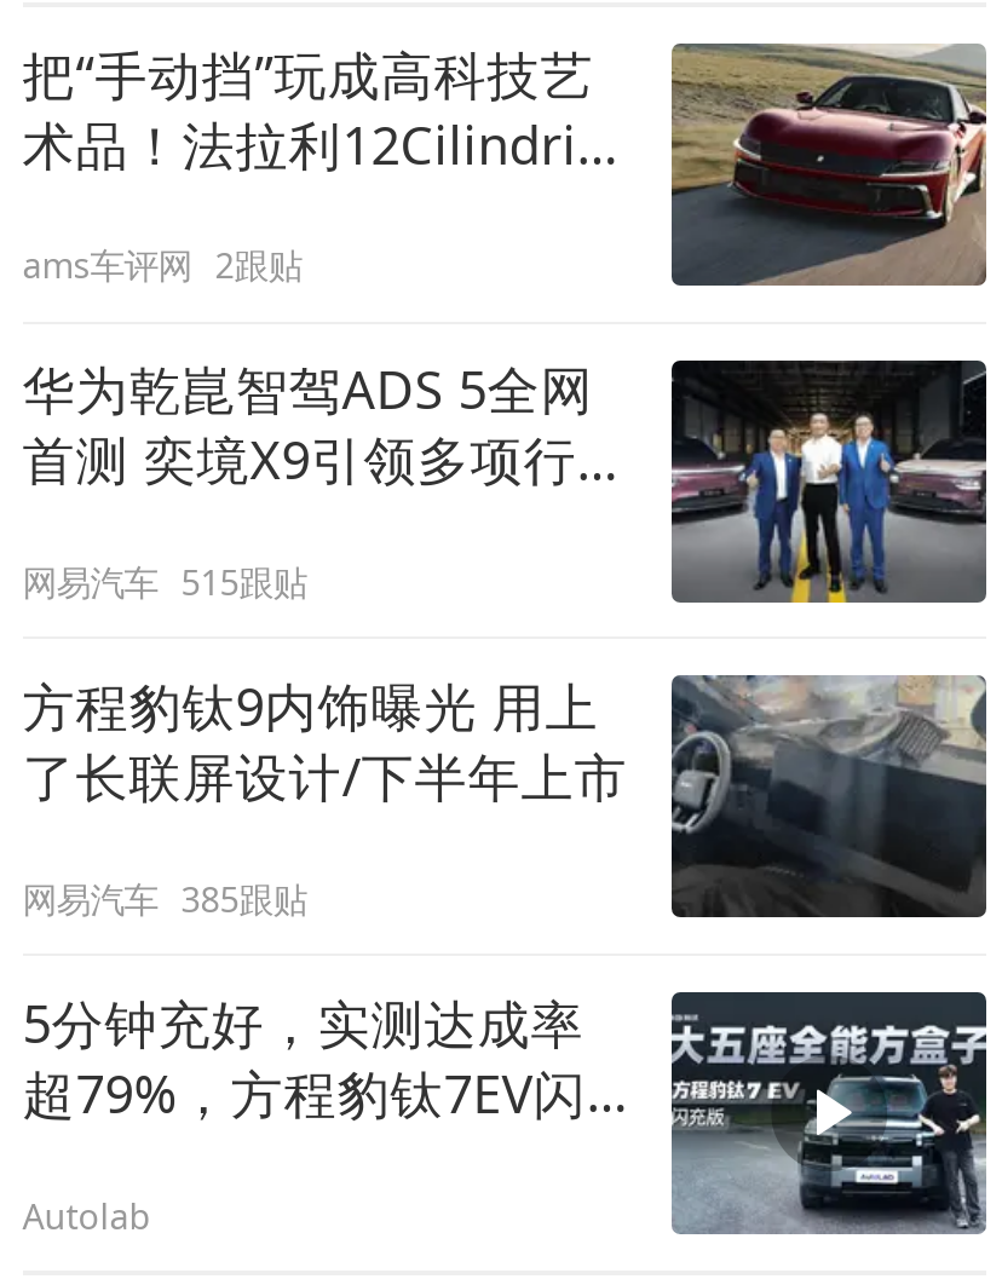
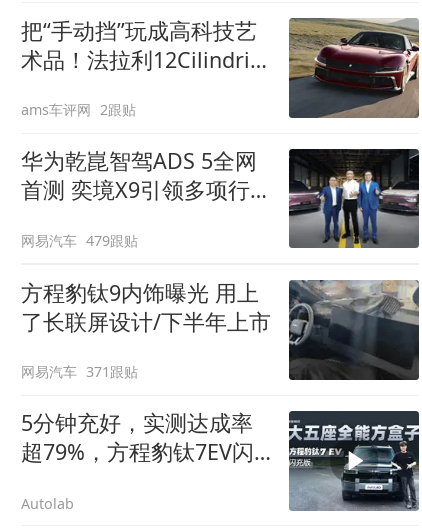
- 网易汽车 515跟贴
+ 网易汽车 479跟贴

- 网易汽车 385跟贴
+ 网易汽车 371跟贴
